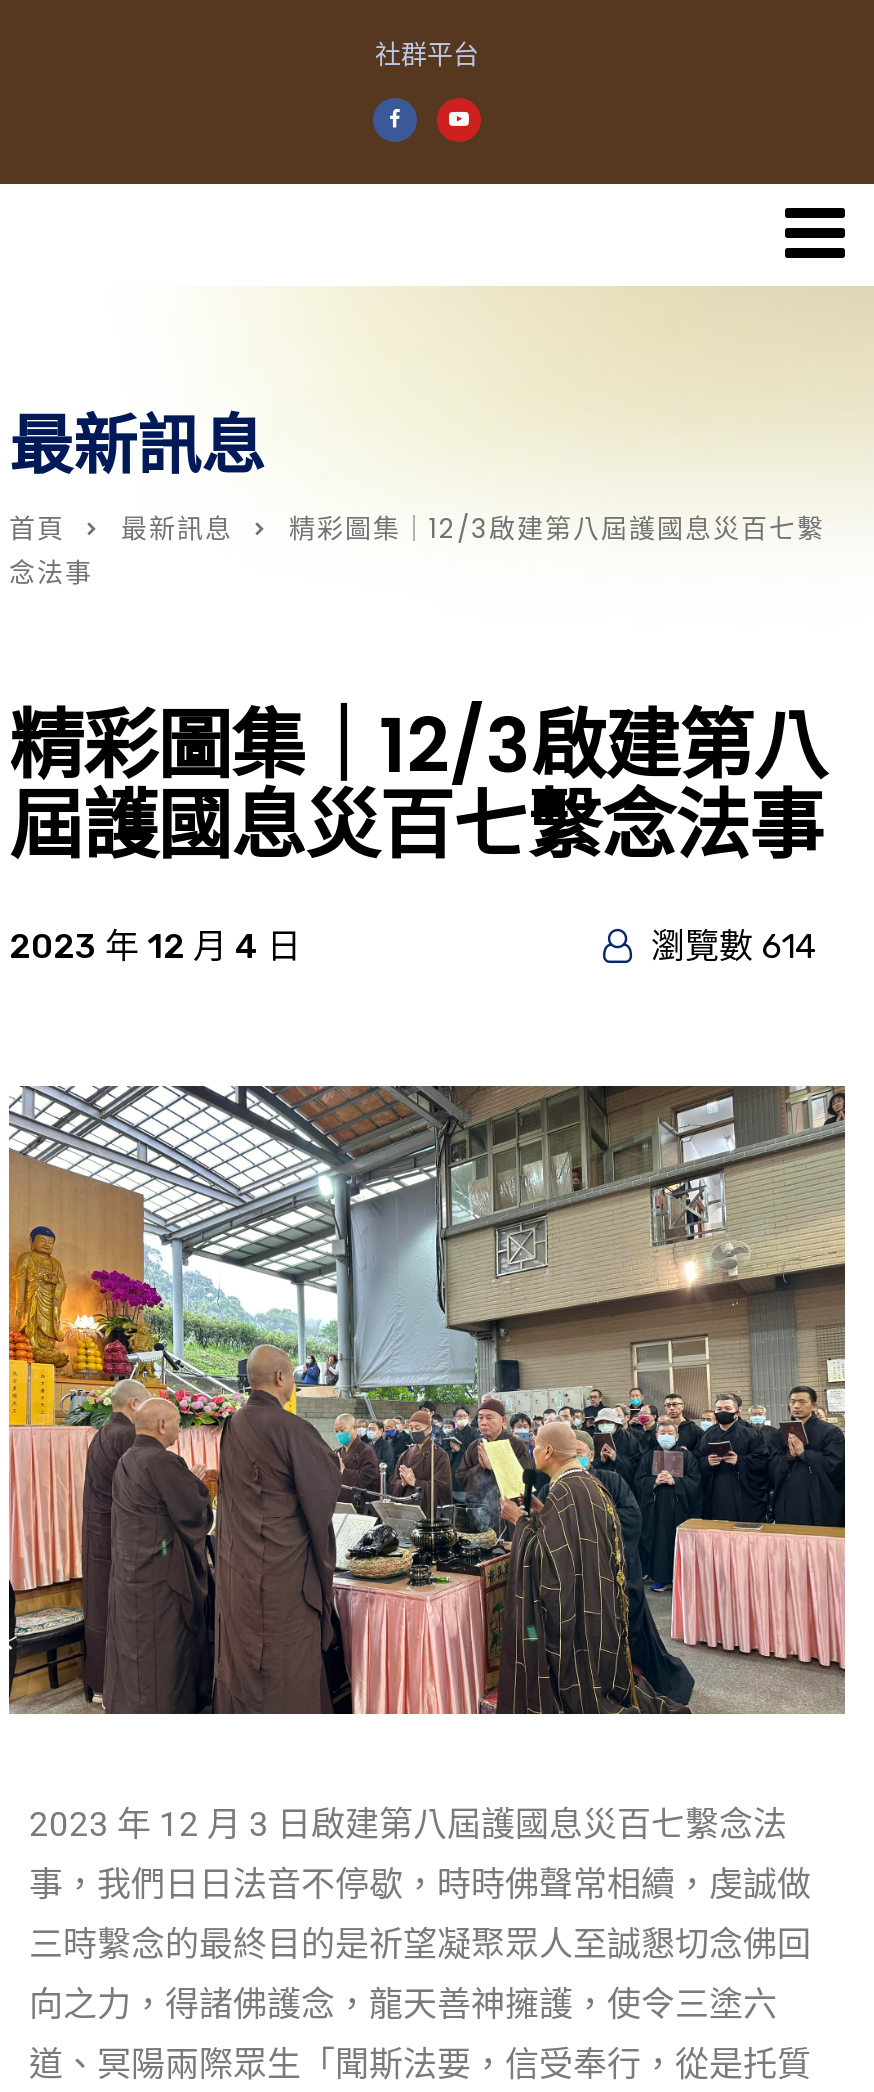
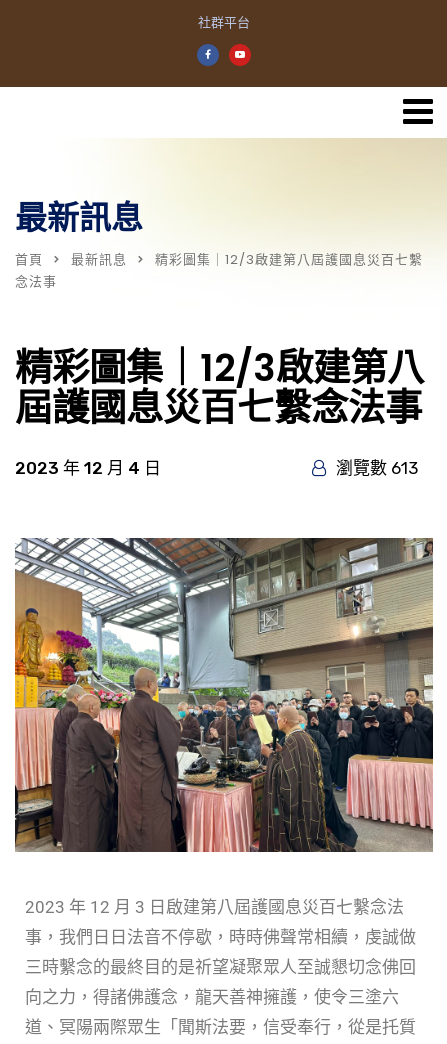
- 瀏覽數 614
+ 瀏覽數 613
